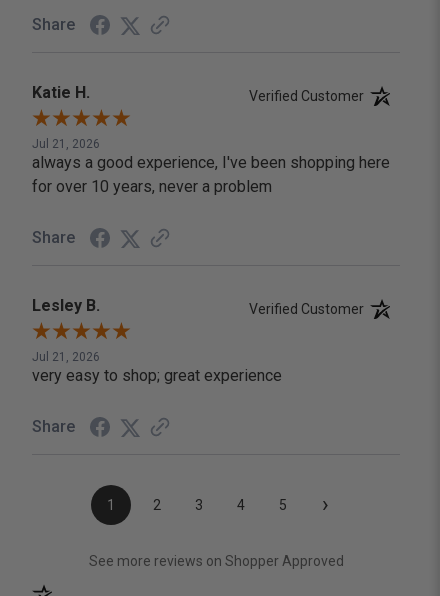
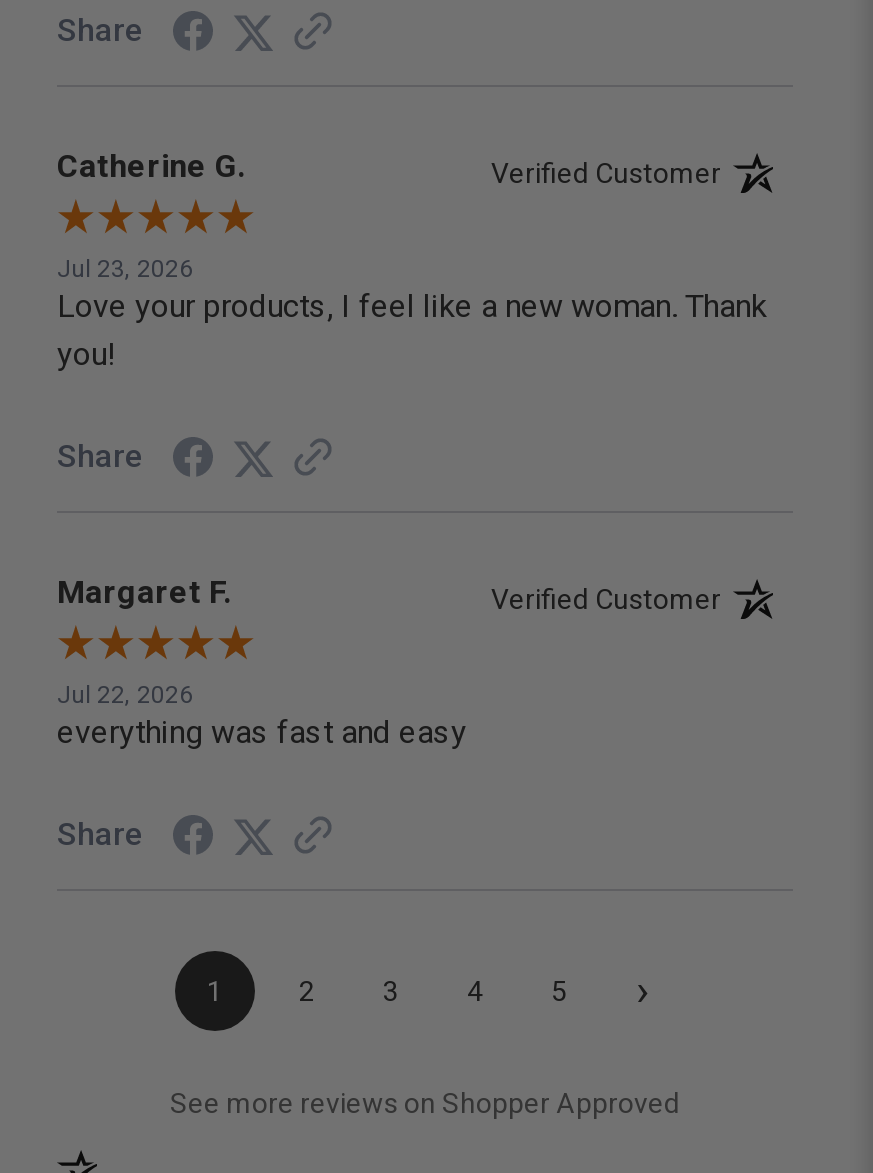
- Katie H.
+ Catherine G.

- Jul 21, 2026
- always a good experience, I've been shopping here
- for over 10 years, never a problem
+ Jul 23, 2026
+ Love your products, I feel like a new woman. Thank
+ you!

- Lesley B.
+ Margaret F.

- Jul 21, 2026
- very easy to shop; great experience
+ Jul 22, 2026
+ everything was fast and easy
